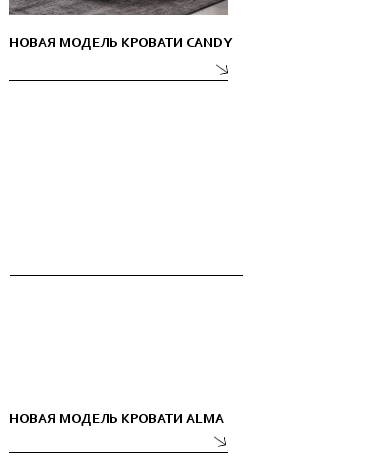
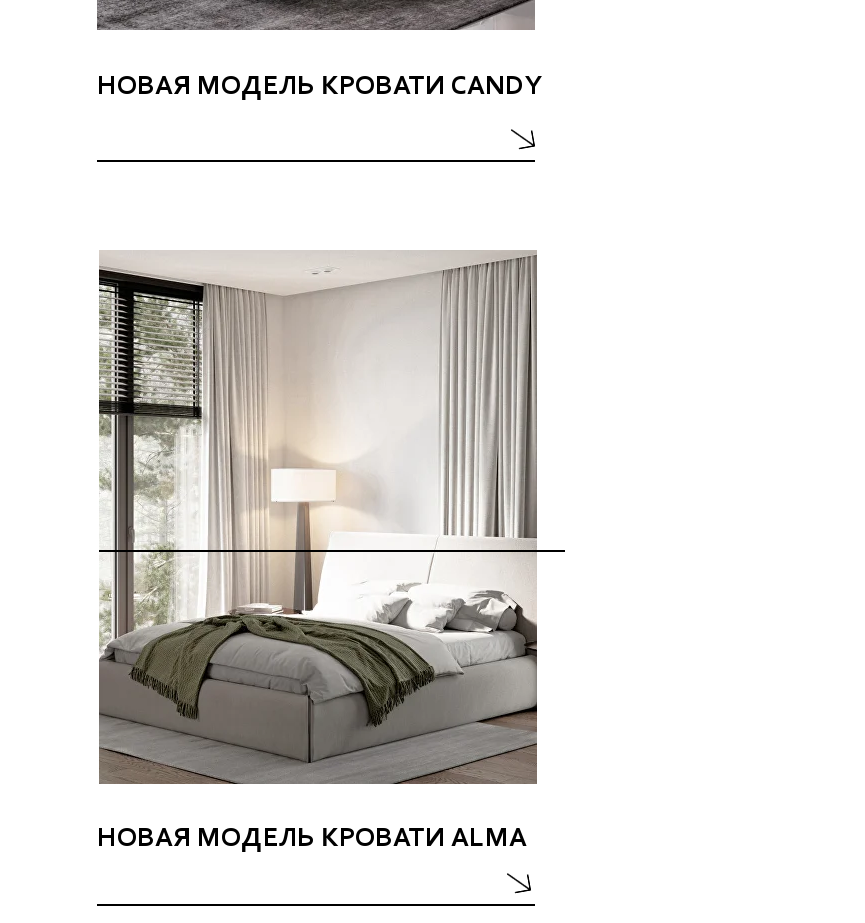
+ [image]
